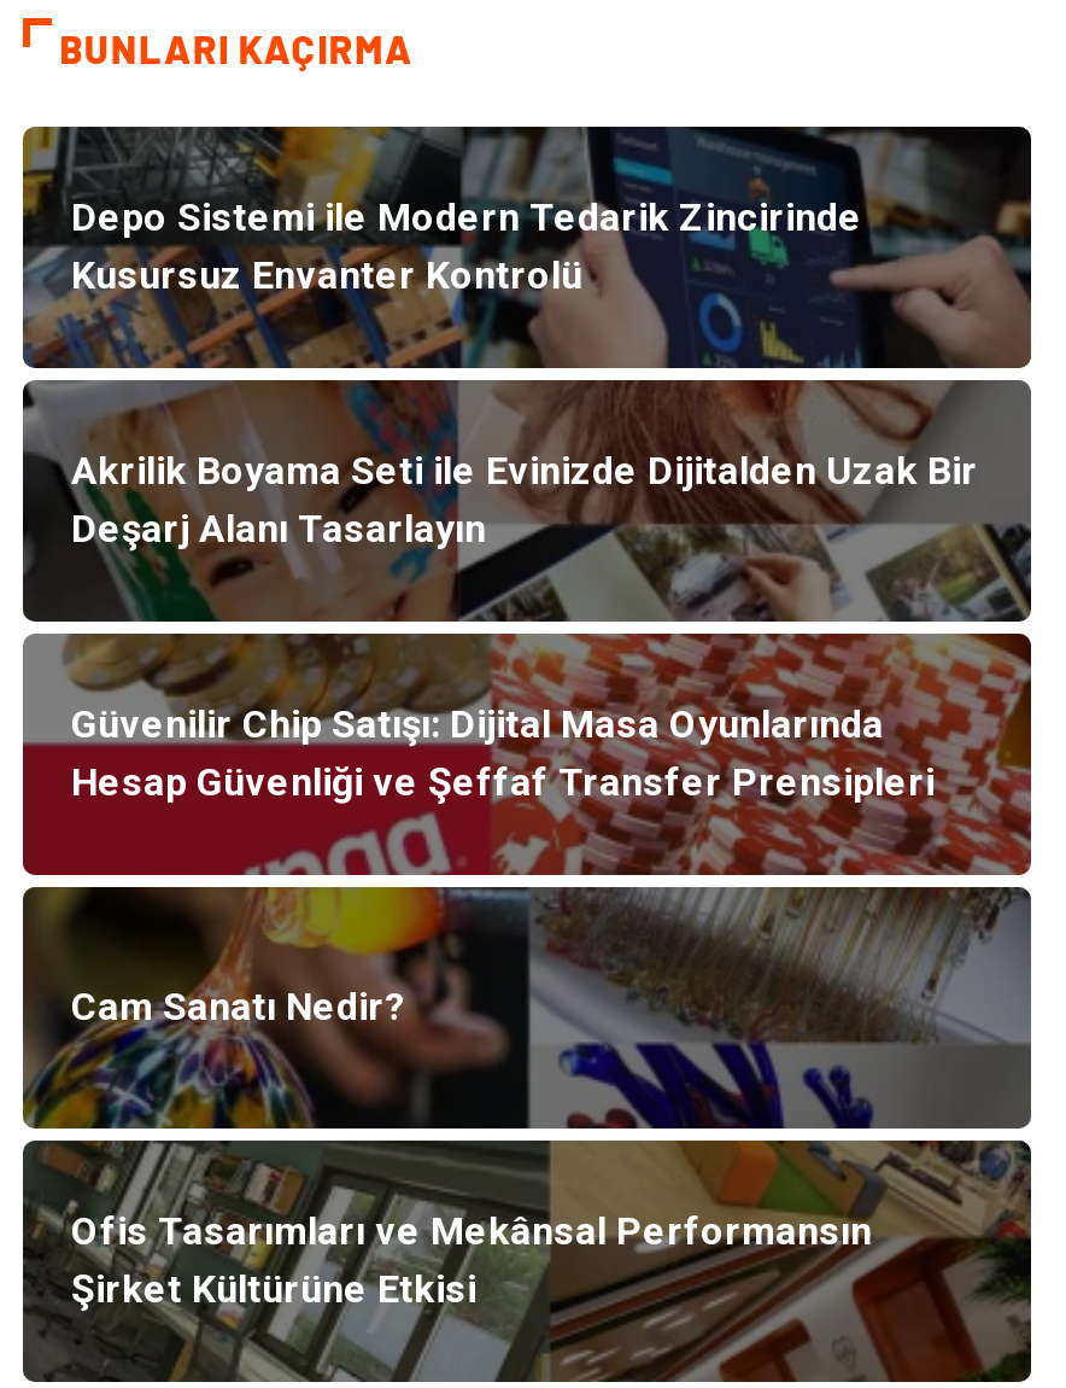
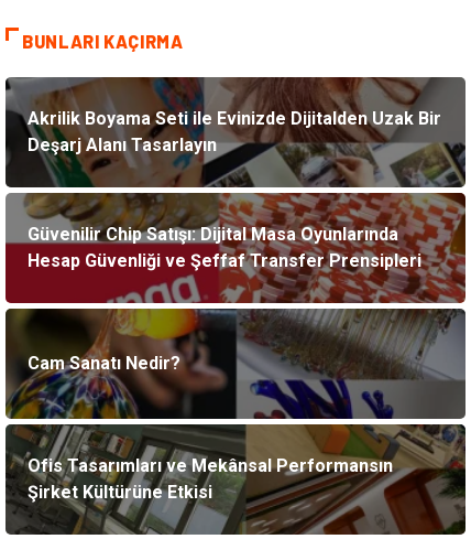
- [image]
- Depo Sistemi ile Modern Tedarik Zincirinde
- Kusursuz Envanter Kontrolü
